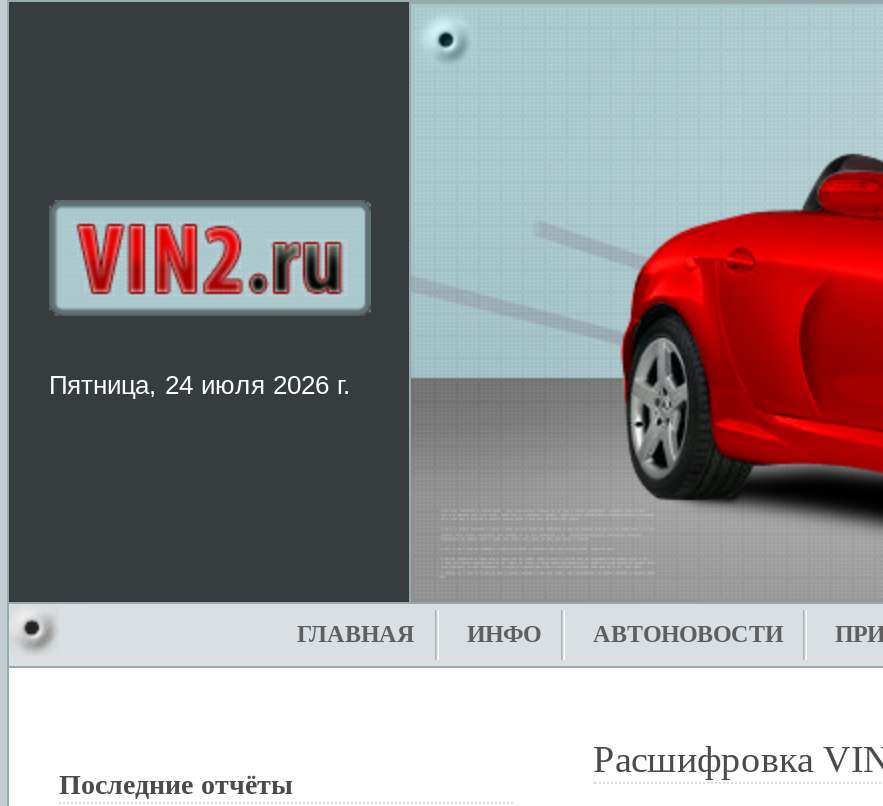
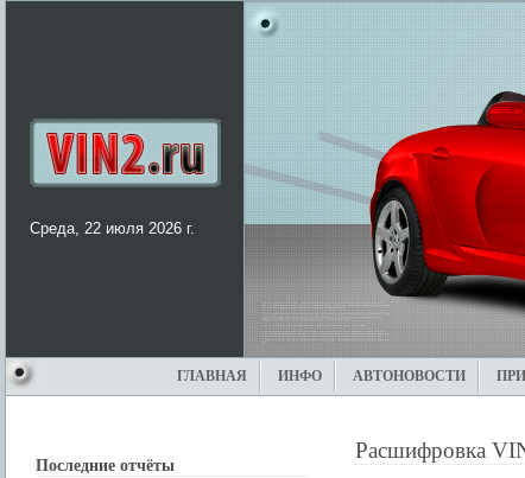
- Пятница, 24 июля 2026 г.
+ Среда, 22 июля 2026 г.
